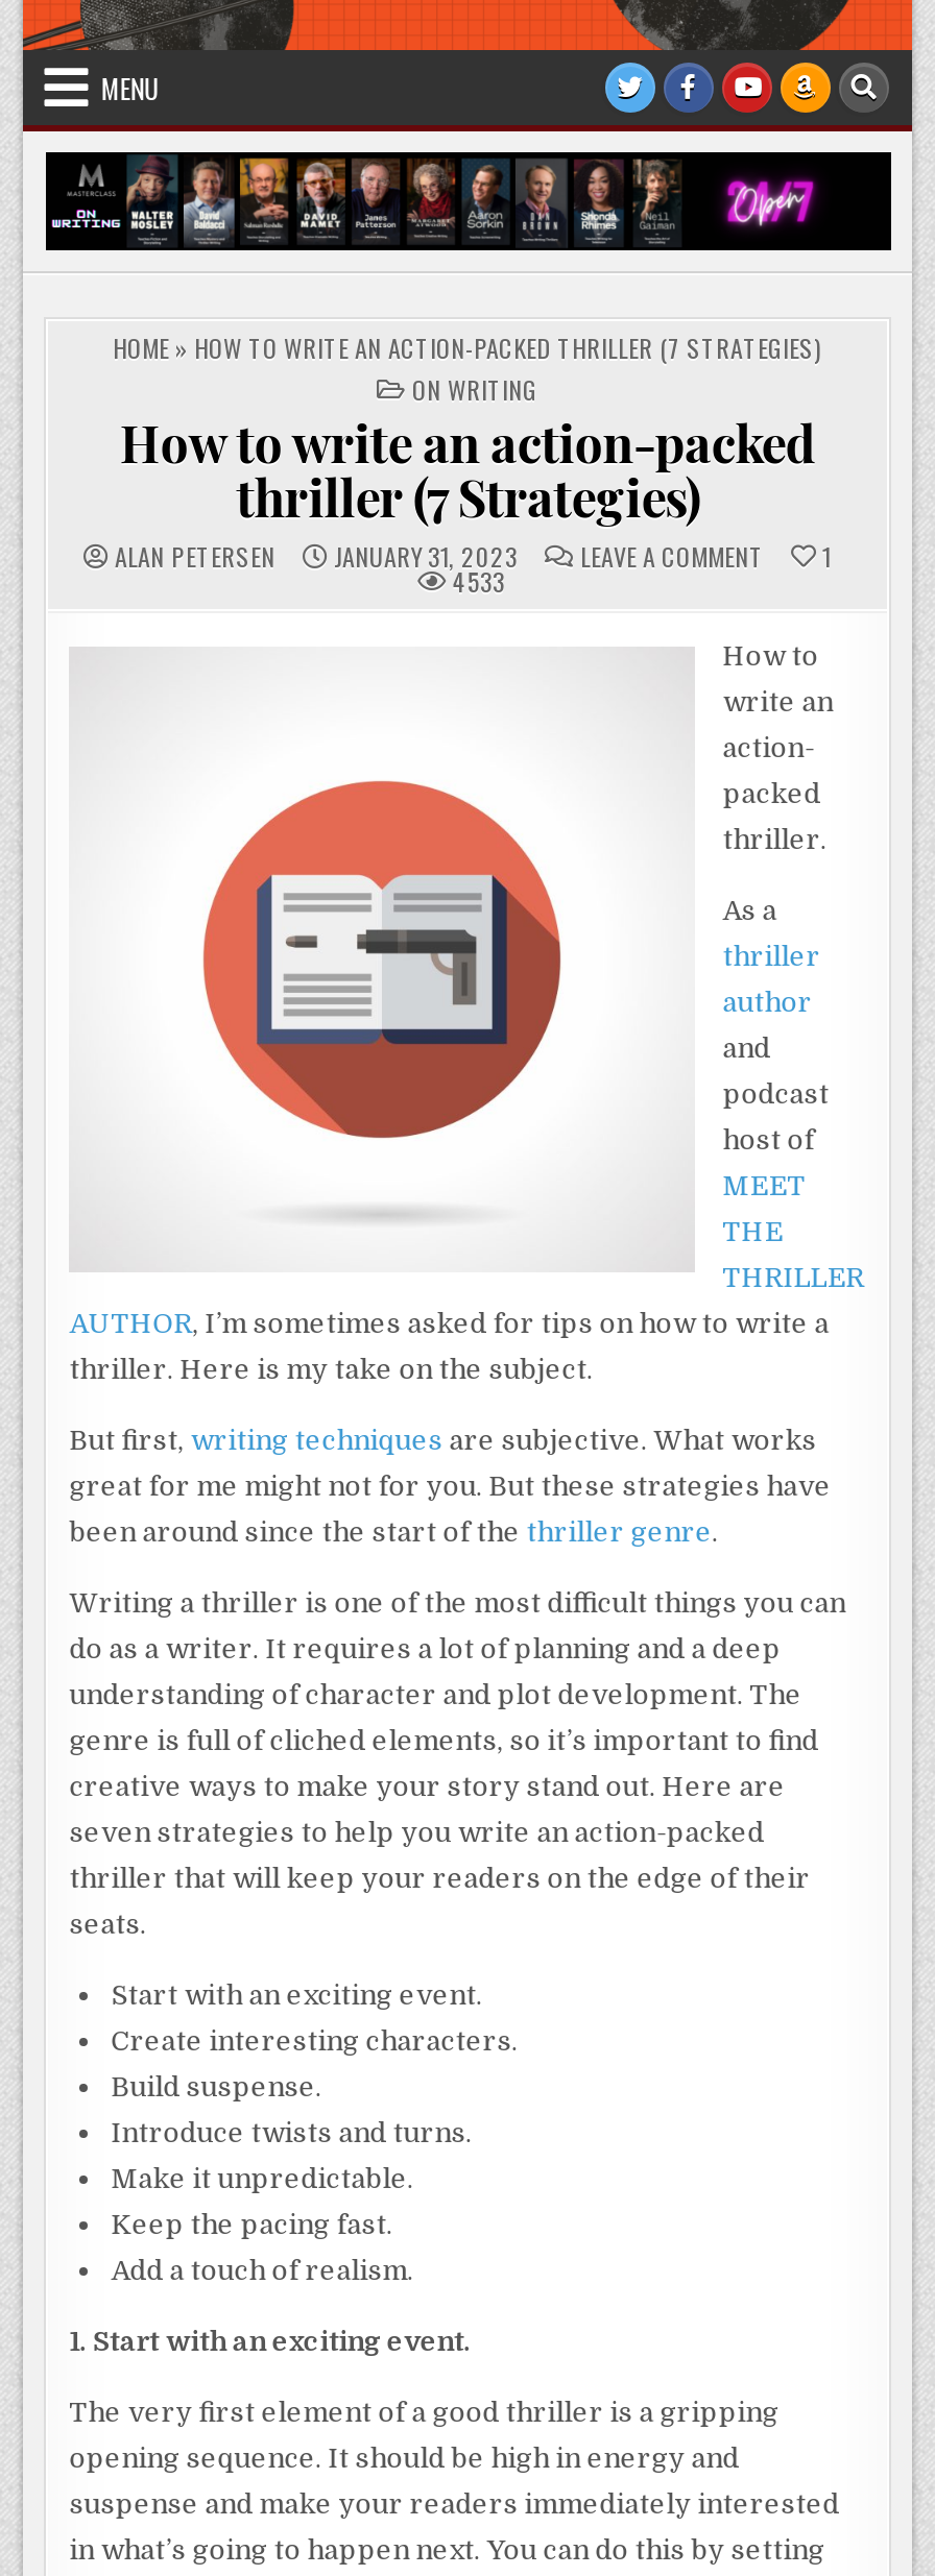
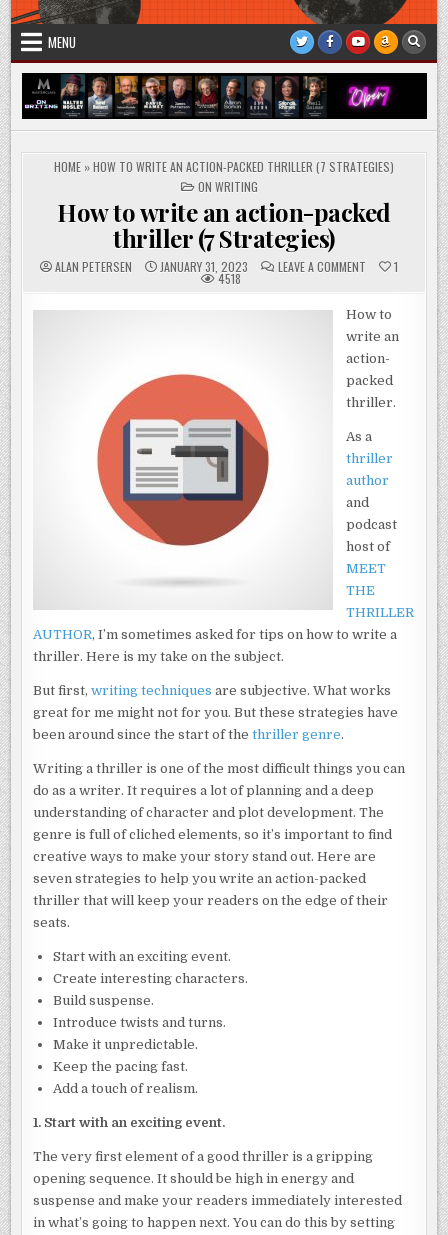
- 4533
+ 4518
